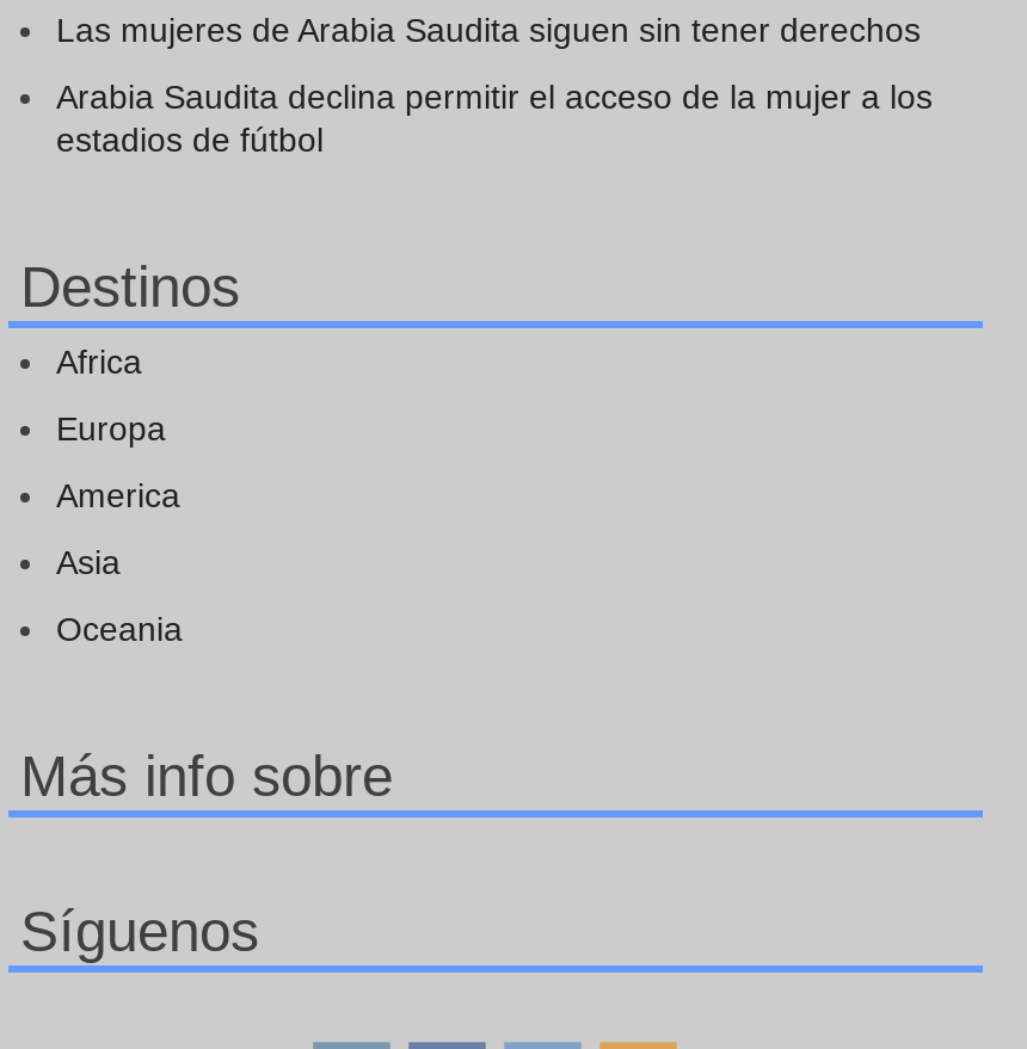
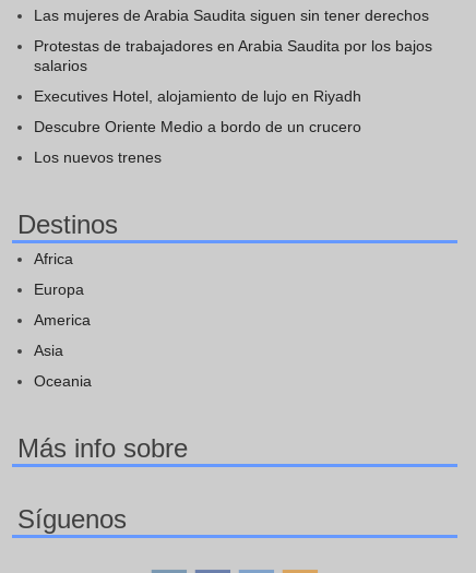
- Arabia Saudita declina permitir el acceso de la mujer a los
- estadios de fútbol
+ Protestas de trabajadores en Arabia Saudita por los bajos
+ salarios
+ Executives Hotel, alojamiento de lujo en Riyadh
+ Descubre Oriente Medio a bordo de un crucero
+ Los nuevos trenes
